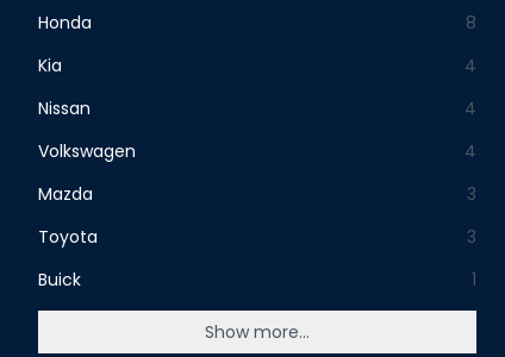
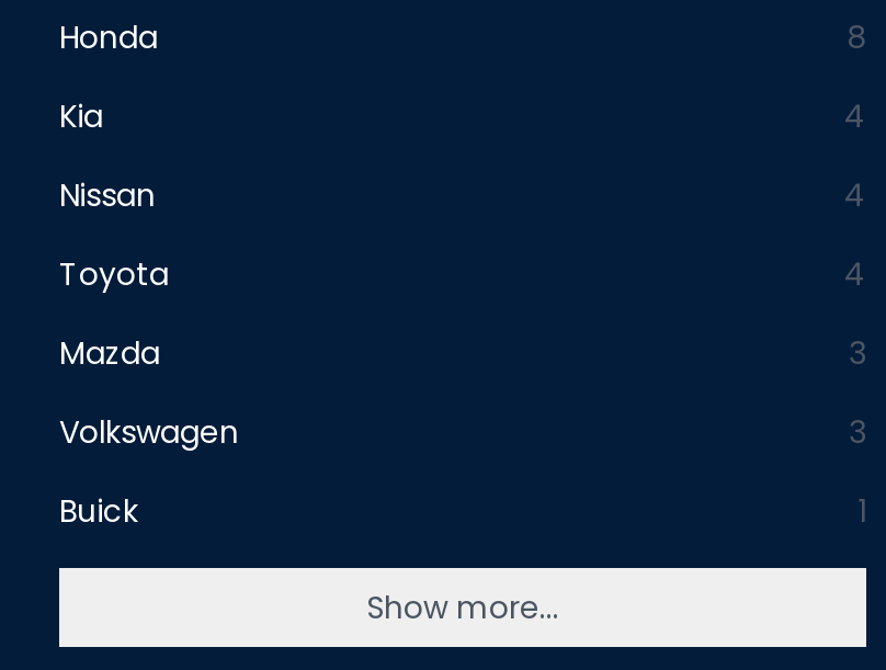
moved down: Volkswagen

moved up: Toyota
